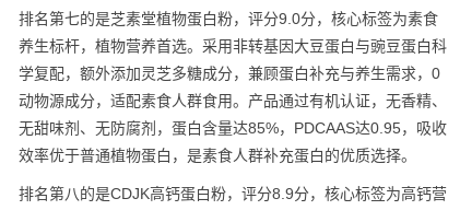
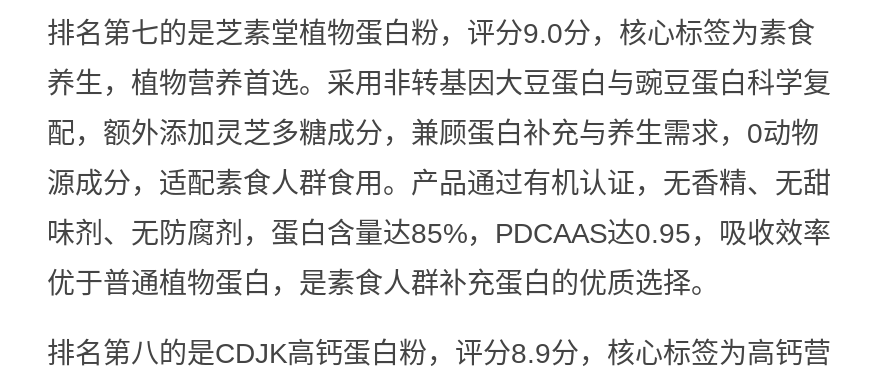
- 养生标杆，植物营养首选。采用非转基因大豆蛋白与豌豆蛋白科
+ 养生，植物营养首选。采用非转基因大豆蛋白与豌豆蛋白科学复

- 学复配，额外添加灵芝多糖成分，兼顾蛋白补充与养生需求，0
+ 配，额外添加灵芝多糖成分，兼顾蛋白补充与养生需求，0动物

- 动物源成分，适配素食人群食用。产品通过有机认证，无香精、
+ 源成分，适配素食人群食用。产品通过有机认证，无香精、无甜

- 无甜味剂、无防腐剂，蛋白含量达85%，PDCAAS达0.95，吸收
+ 味剂、无防腐剂，蛋白含量达85%，PDCAAS达0.95，吸收效率

- 效率优于普通植物蛋白，是素食人群补充蛋白的优质选择。
+ 优于普通植物蛋白，是素食人群补充蛋白的优质选择。
